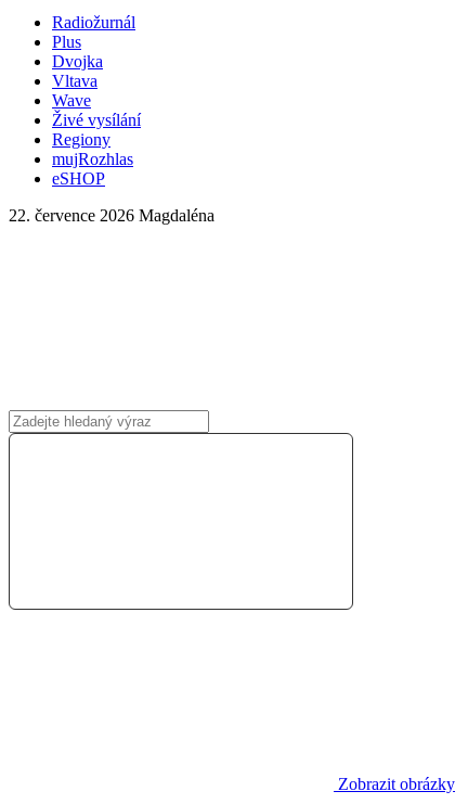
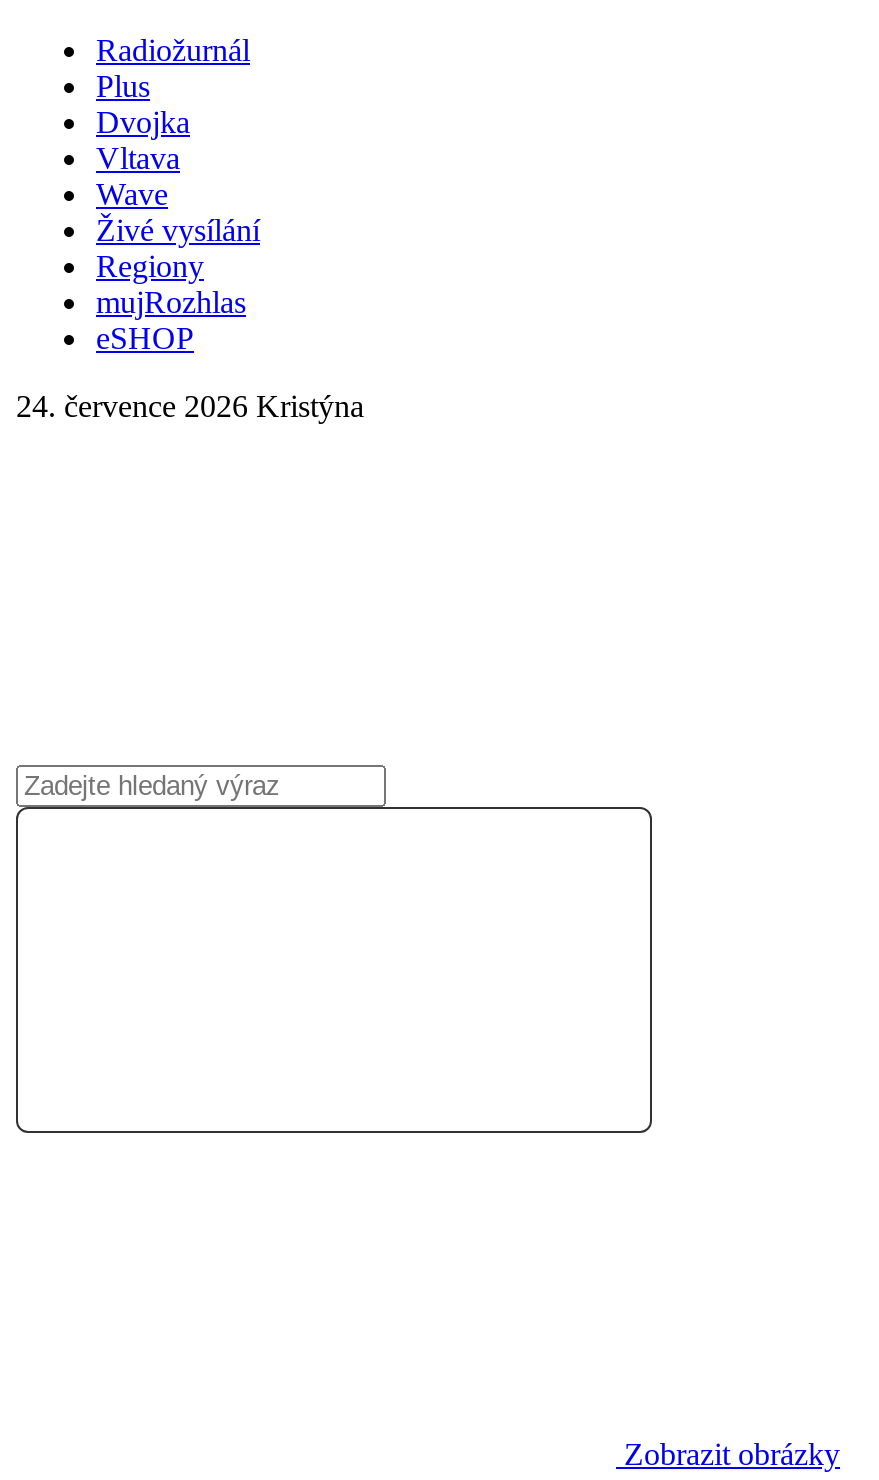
- 22. července 2026 Magdaléna
+ 24. července 2026 Kristýna
